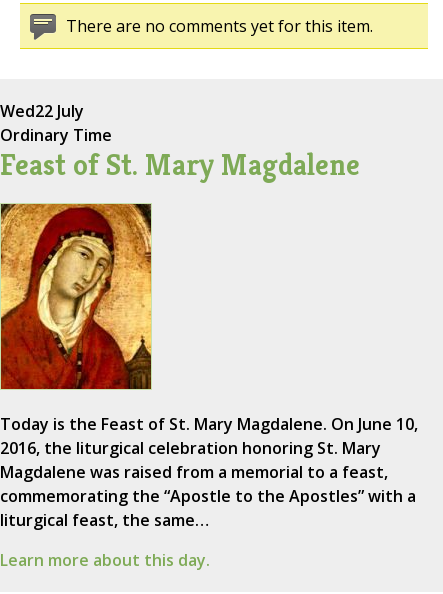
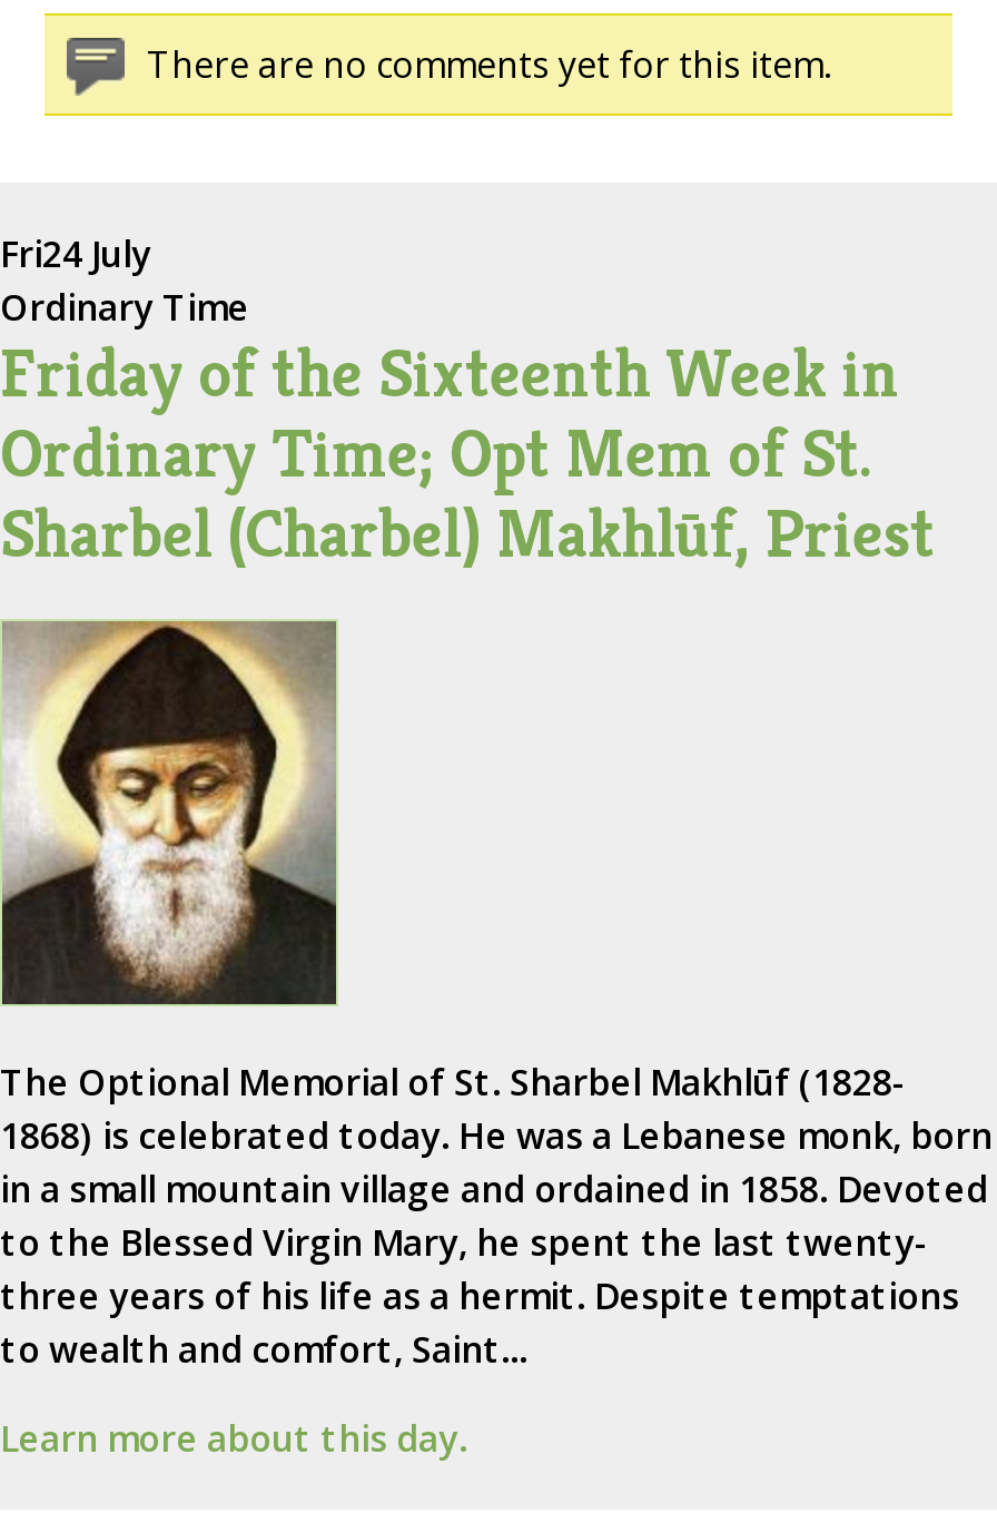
- Wed22 July
+ Fri24 July

- Feast of St. Mary Magdalene
+ Friday of the Sixteenth Week in
+ Ordinary Time; Opt Mem of St.
+ Sharbel (Charbel) Makhlūf, Priest

- [image]
+ [image]

- Today is the Feast of St. Mary Magdalene. On June 10,
- 2016, the liturgical celebration honoring St. Mary
- Magdalene was raised from a memorial to a feast,
- commemorating the “Apostle to the Apostles” with a
- liturgical feast, the same…
+ The Optional Memorial of St. Sharbel Makhlūf (1828-
+ 1868) is celebrated today. He was a Lebanese monk, born
+ in a small mountain village and ordained in 1858. Devoted
+ to the Blessed Virgin Mary, he spent the last twenty-
+ three years of his life as a hermit. Despite temptations
+ to wealth and comfort, Saint…
